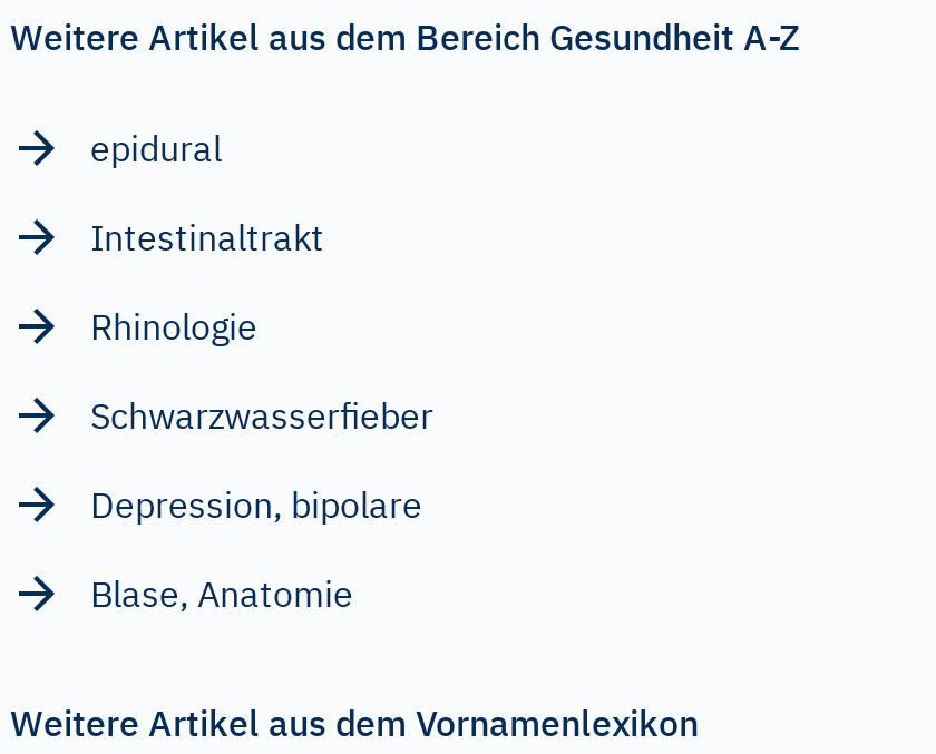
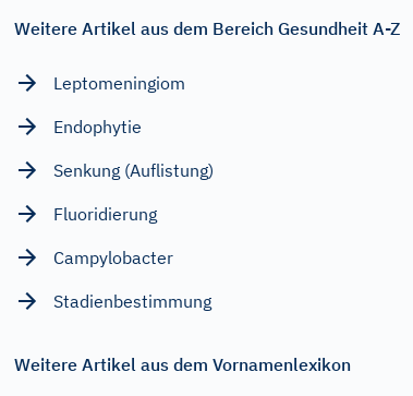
- epidural
+ Leptomeningiom

- Intestinaltrakt
+ Endophytie

- Rhinologie
+ Senkung (Auflistung)

- Schwarzwasserfieber
+ Fluoridierung

- Depression, bipolare
+ Campylobacter

- Blase, Anatomie
+ Stadienbestimmung
